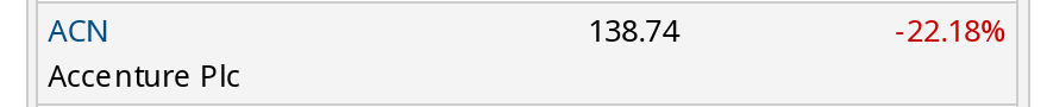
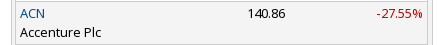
- 138.74
+ 140.86

- -22.18%
+ -27.55%
